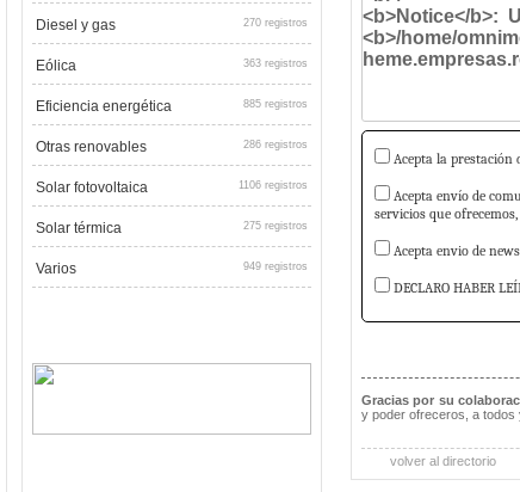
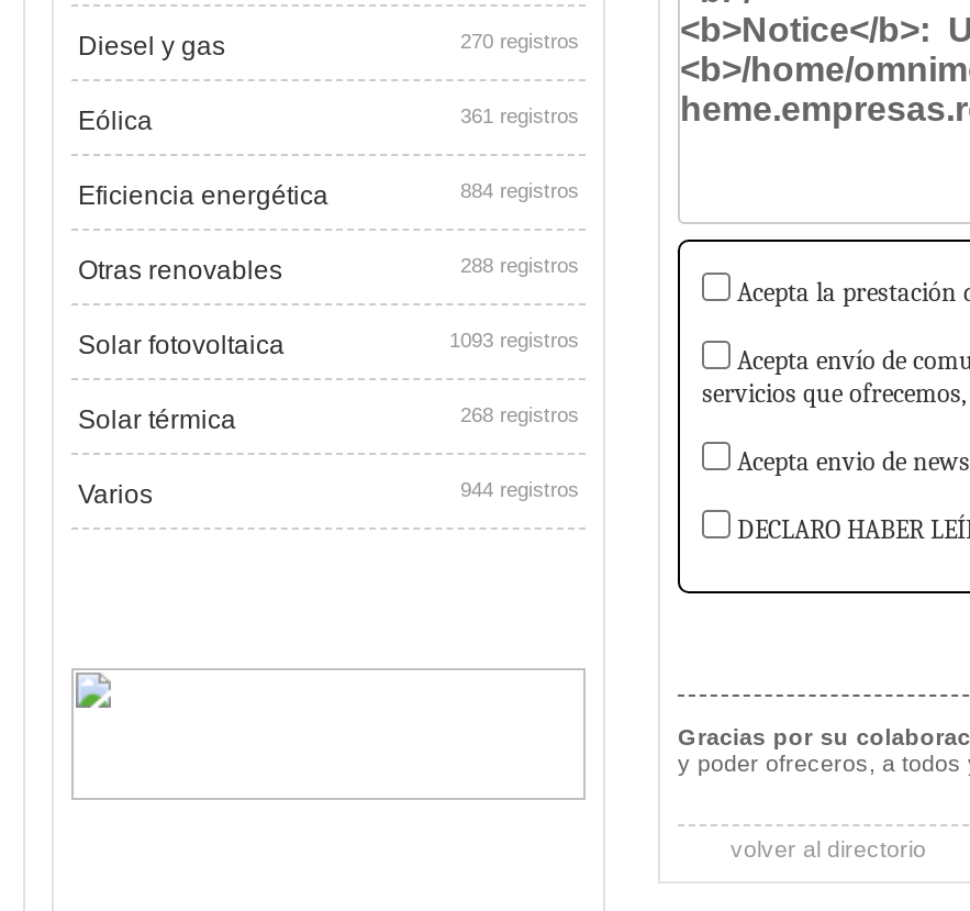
- 363 registros
+ 361 registros

- 885 registros
+ 884 registros

- 286 registros
+ 288 registros

- 1106 registros
+ 1093 registros

- 275 registros
+ 268 registros

- 949 registros
+ 944 registros
